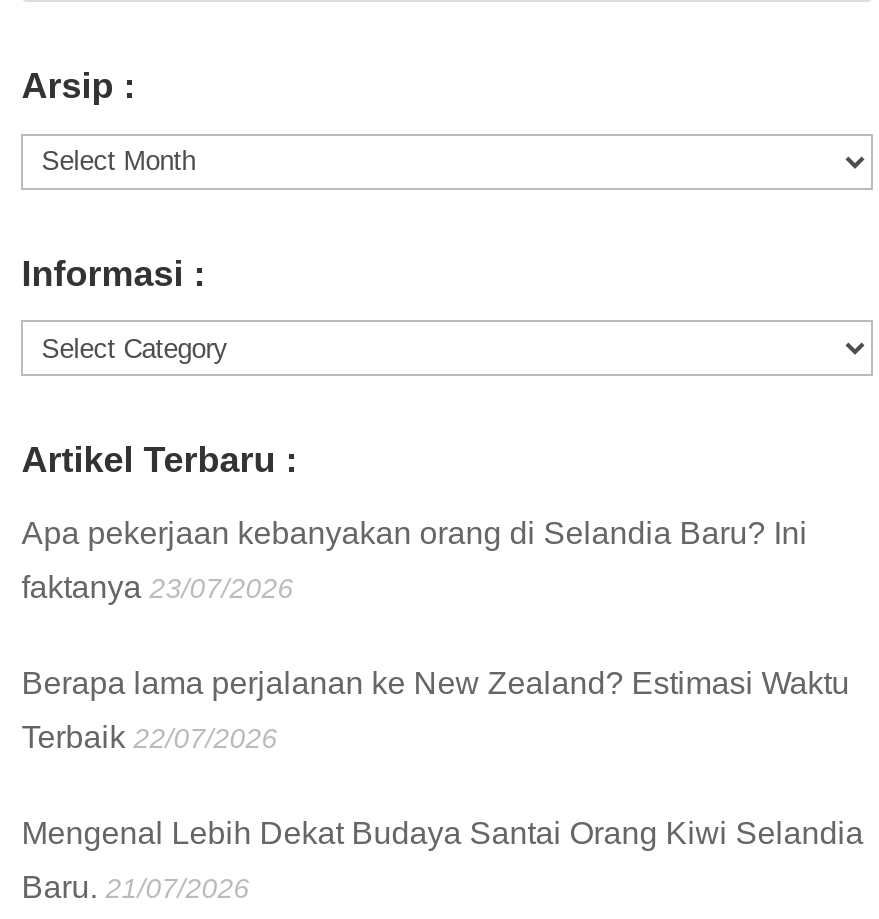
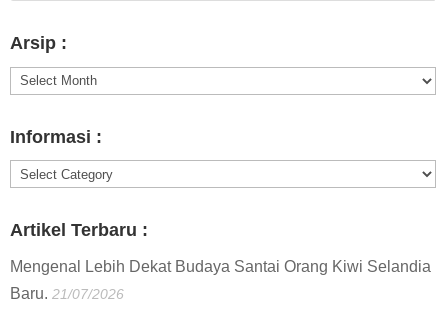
- Apa pekerjaan kebanyakan orang di Selandia Baru? Ini
- faktanya 23/07/2026
- Berapa lama perjalanan ke New Zealand? Estimasi Waktu
- Terbaik 22/07/2026
